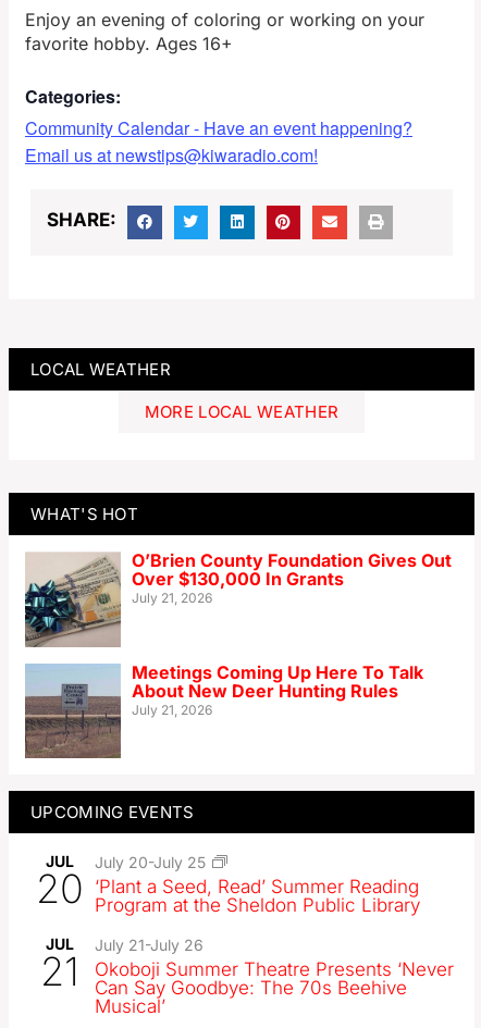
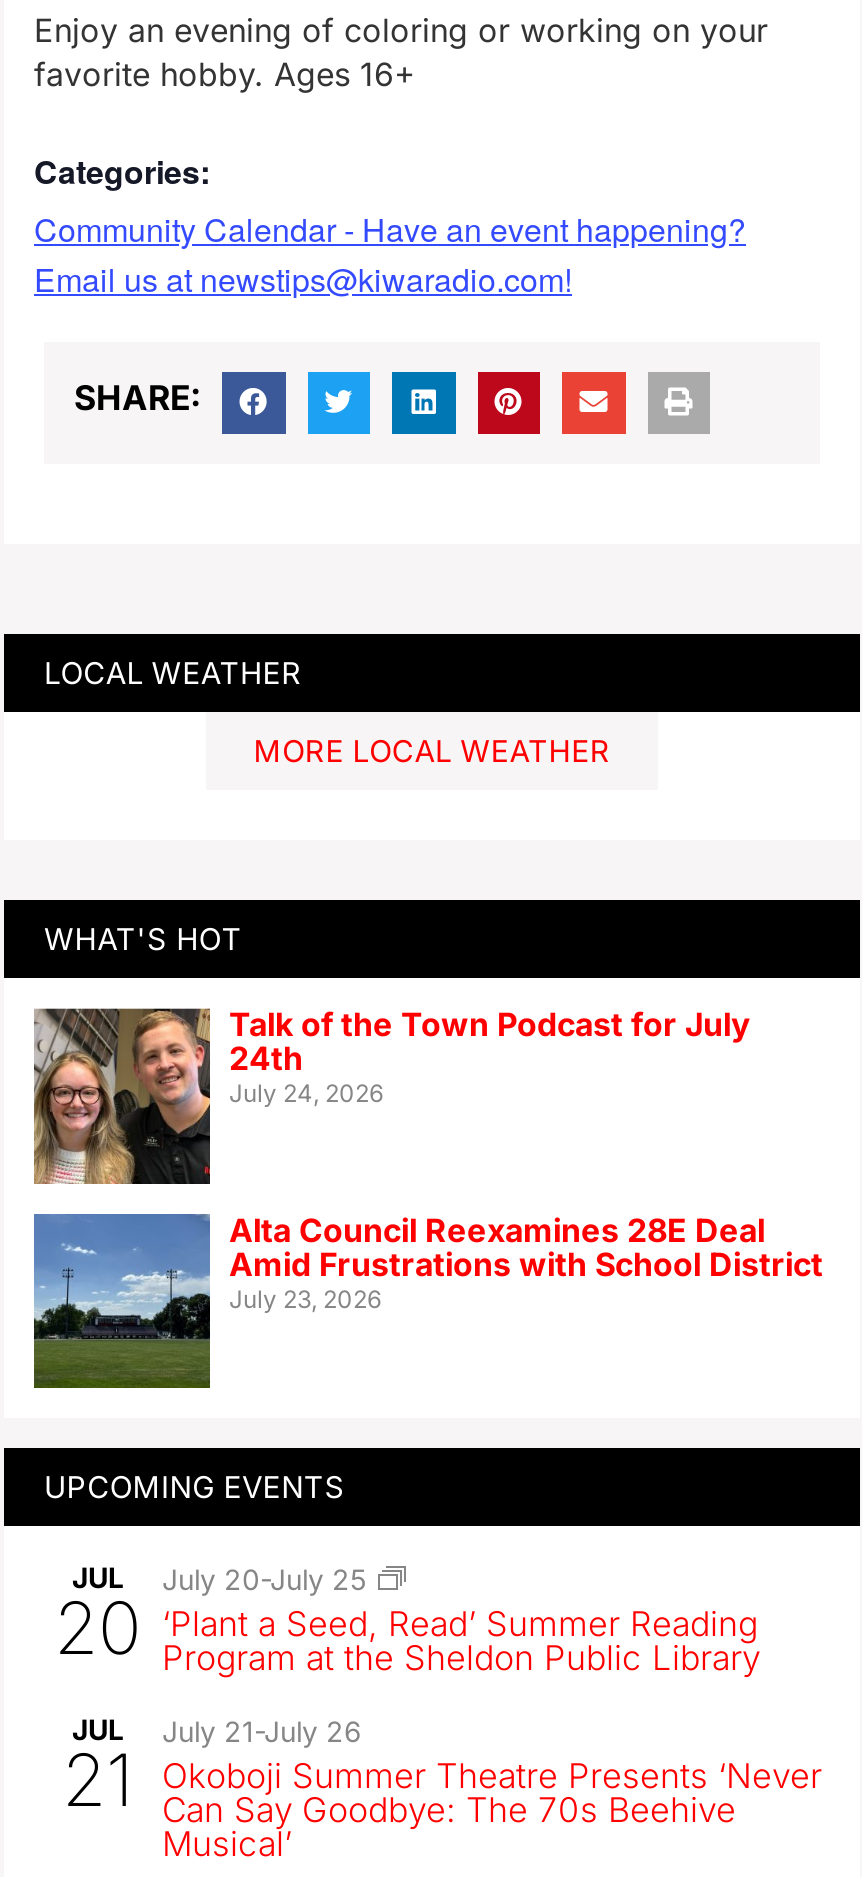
- [image]
- O’Brien County Foundation Gives Out
- Over $130,000 In Grants
- July 21, 2026
+ [image]
+ Talk of the Town Podcast for July
+ 24th
+ July 24, 2026

- [image]
- Meetings Coming Up Here To Talk
- About New Deer Hunting Rules
- July 21, 2026
+ [image]
+ Alta Council Reexamines 28E Deal
+ Amid Frustrations with School District
+ July 23, 2026
